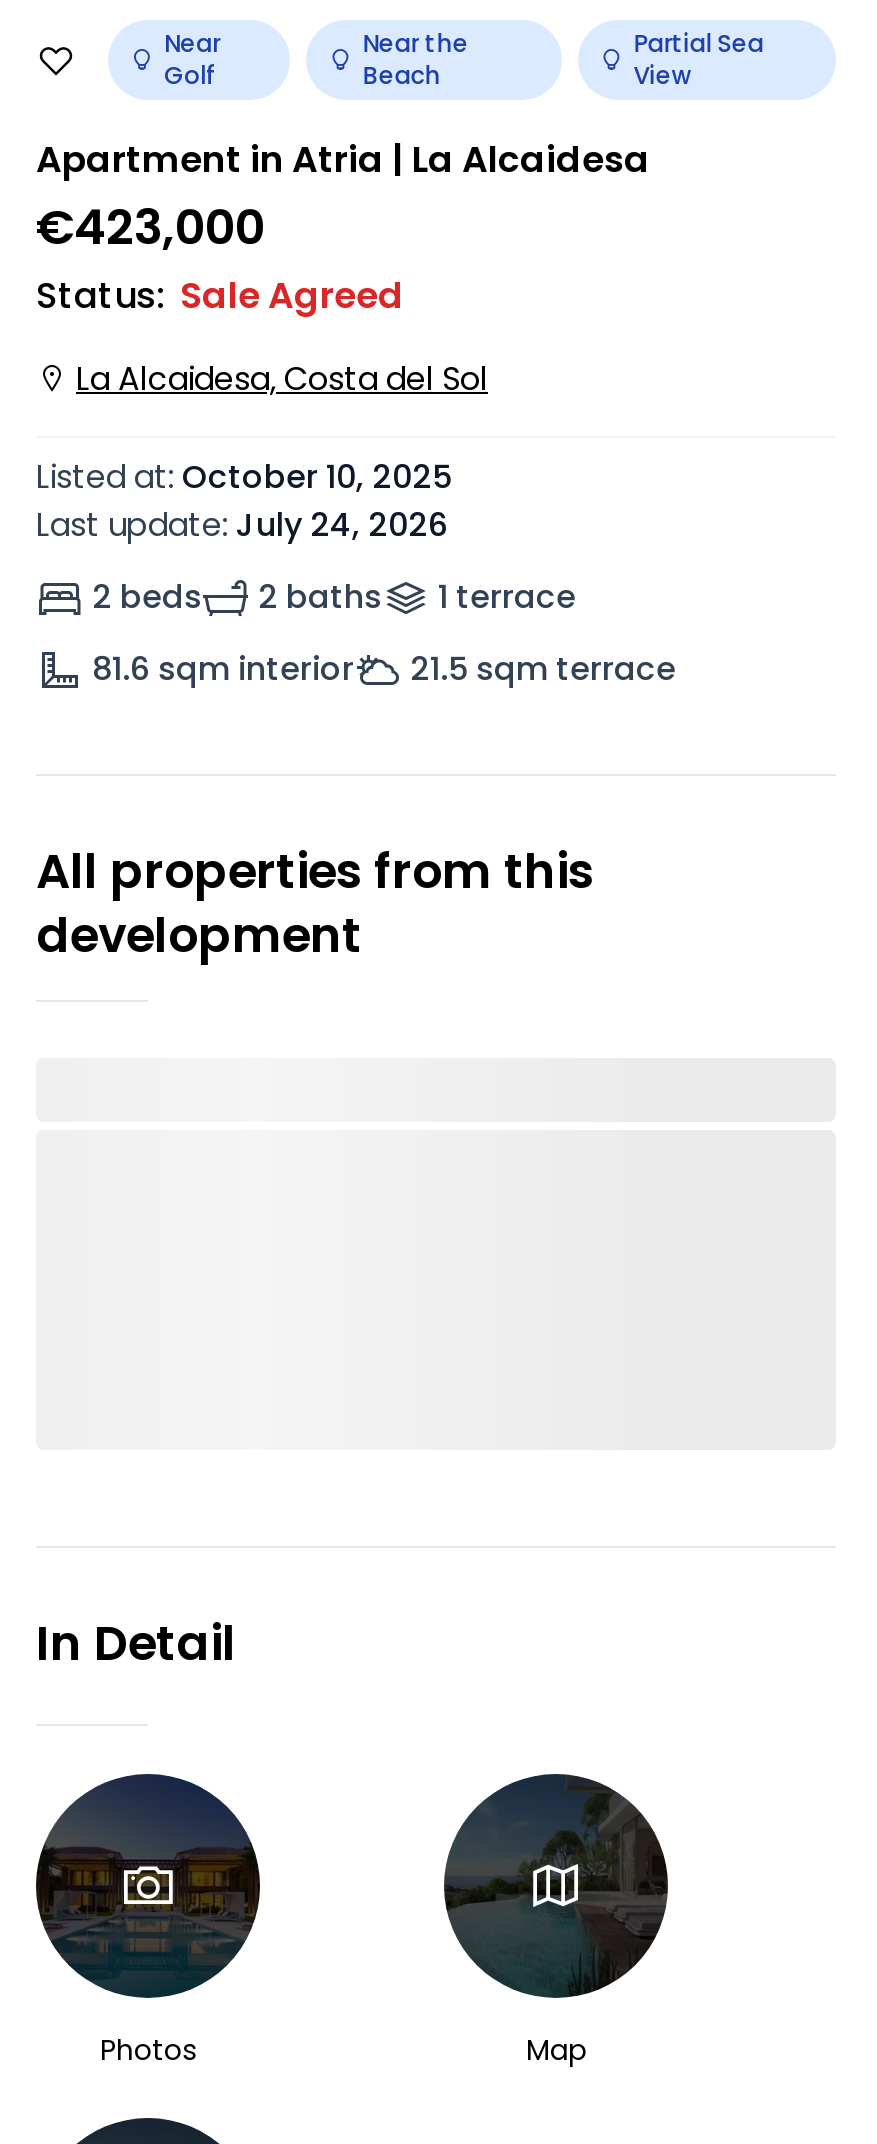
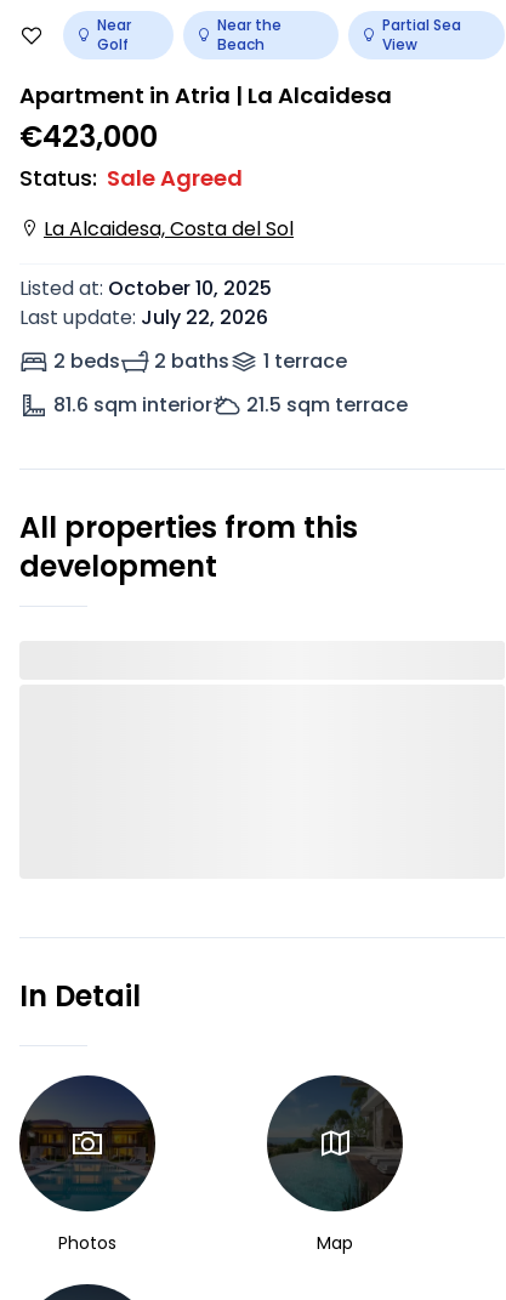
- Last update: July 24, 2026
+ Last update: July 22, 2026
